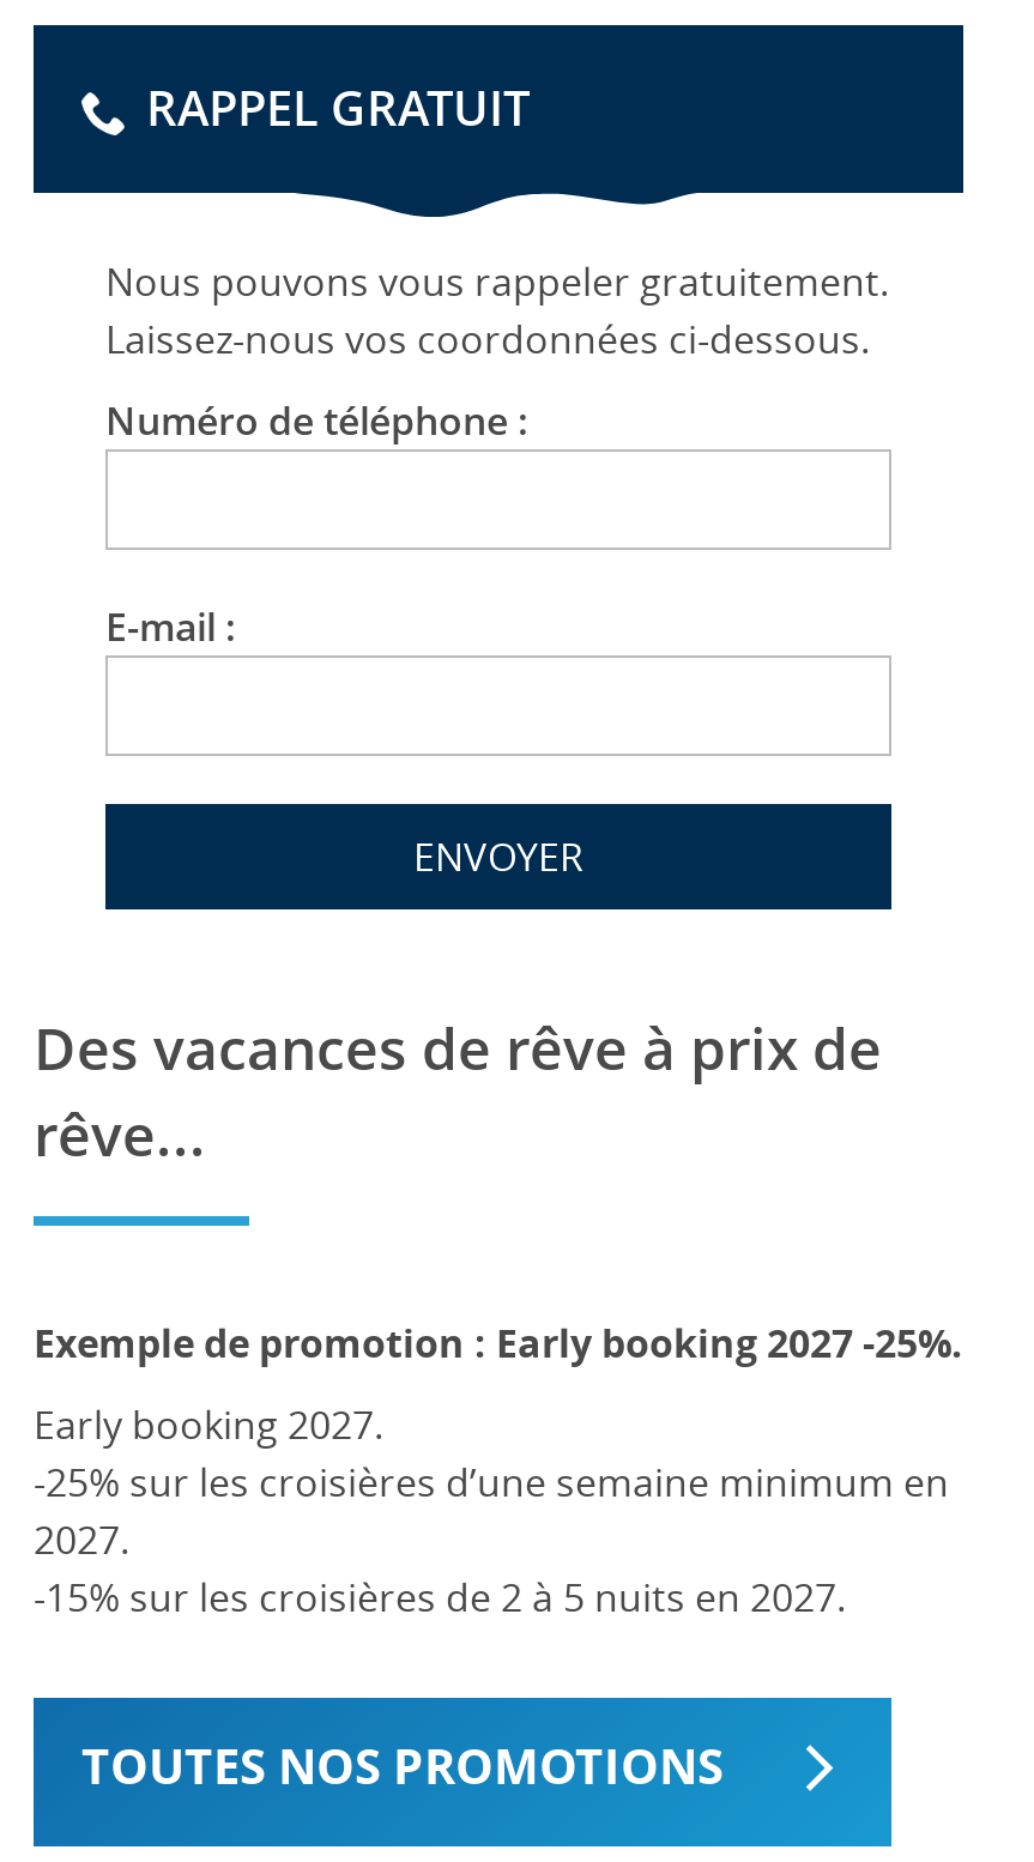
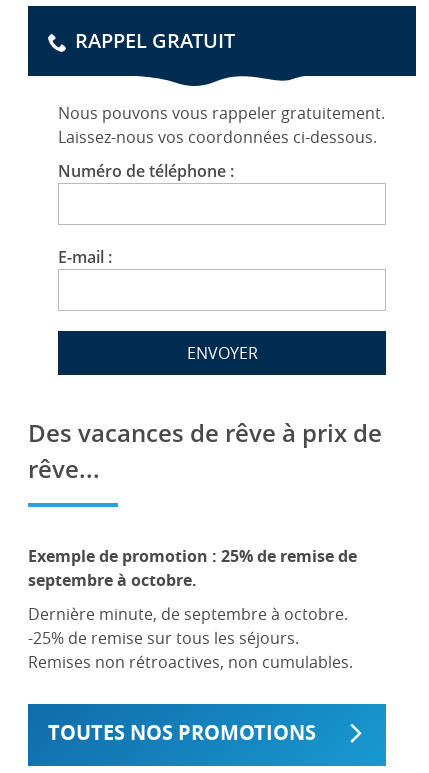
- Exemple de promotion : Early booking 2027 -25%.
+ Exemple de promotion : 25% de remise de
+ septembre à octobre.

- Early booking 2027.
- -25% sur les croisières d’une semaine minimum en
- 2027.
- -15% sur les croisières de 2 à 5 nuits en 2027.
+ Dernière minute, de septembre à octobre.
+ -25% de remise sur tous les séjours.
+ Remises non rétroactives, non cumulables.
